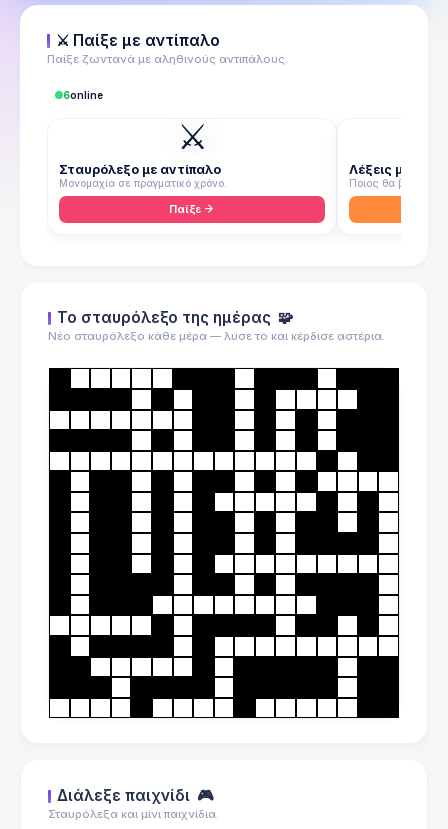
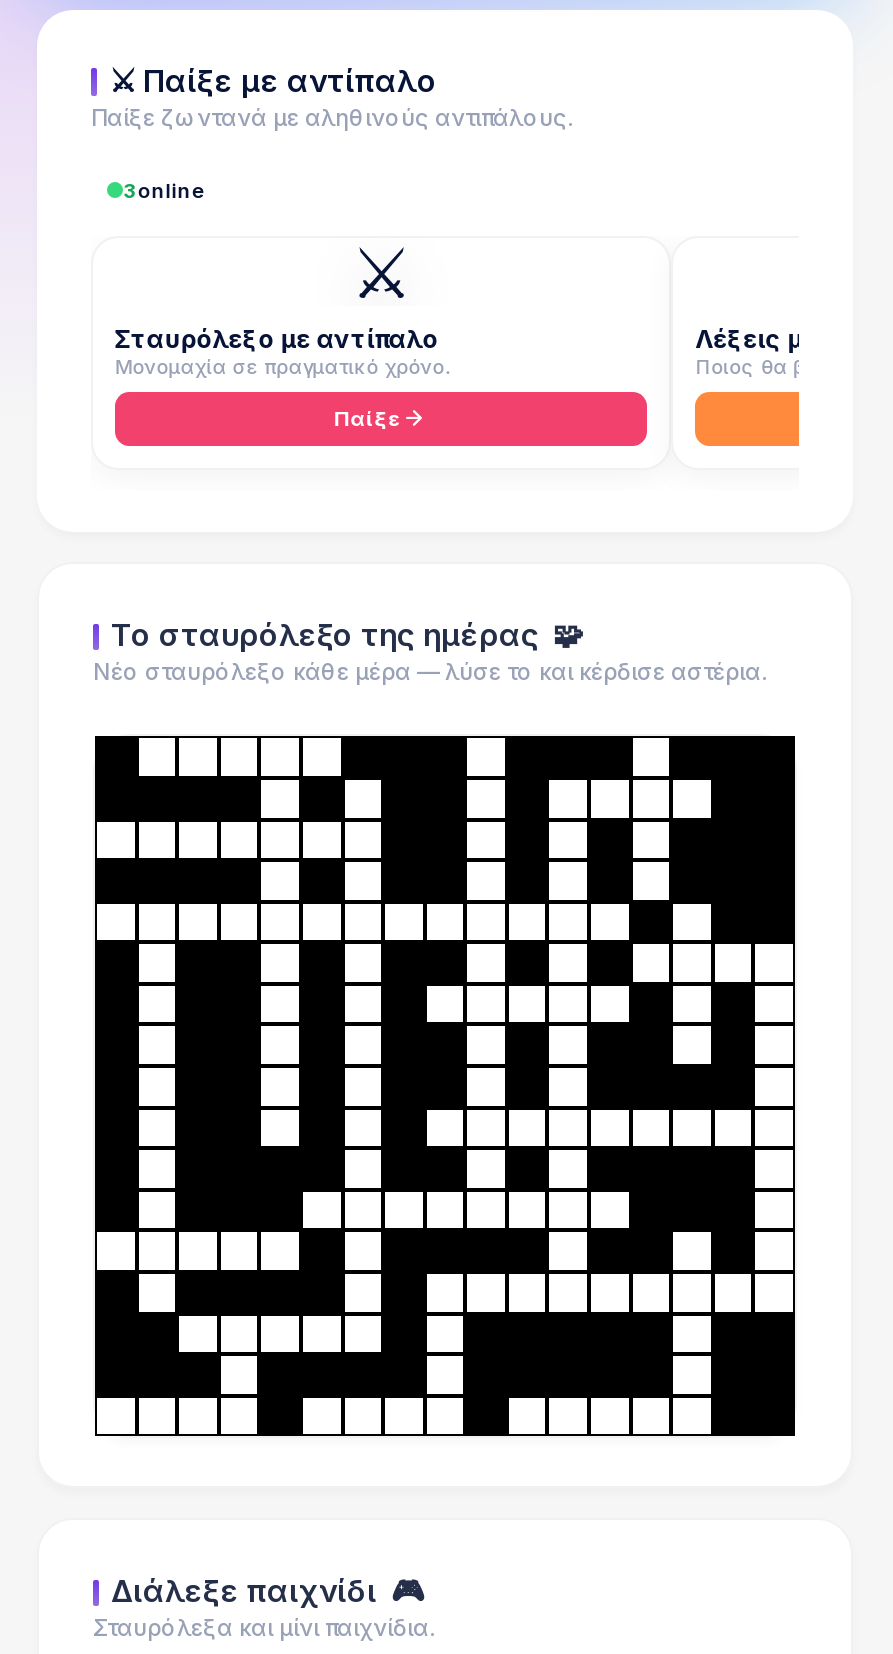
- 6online
+ 3online
